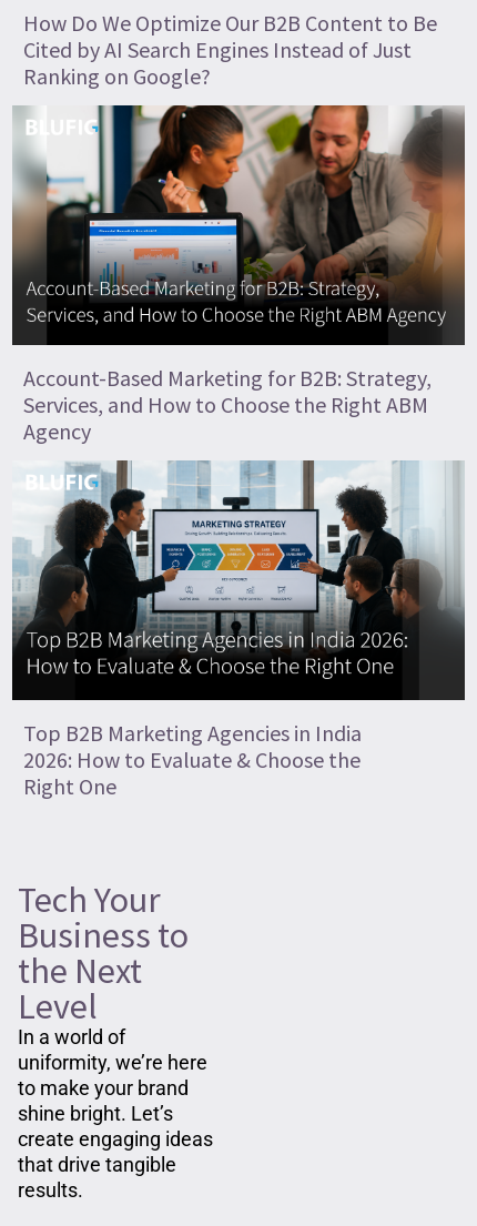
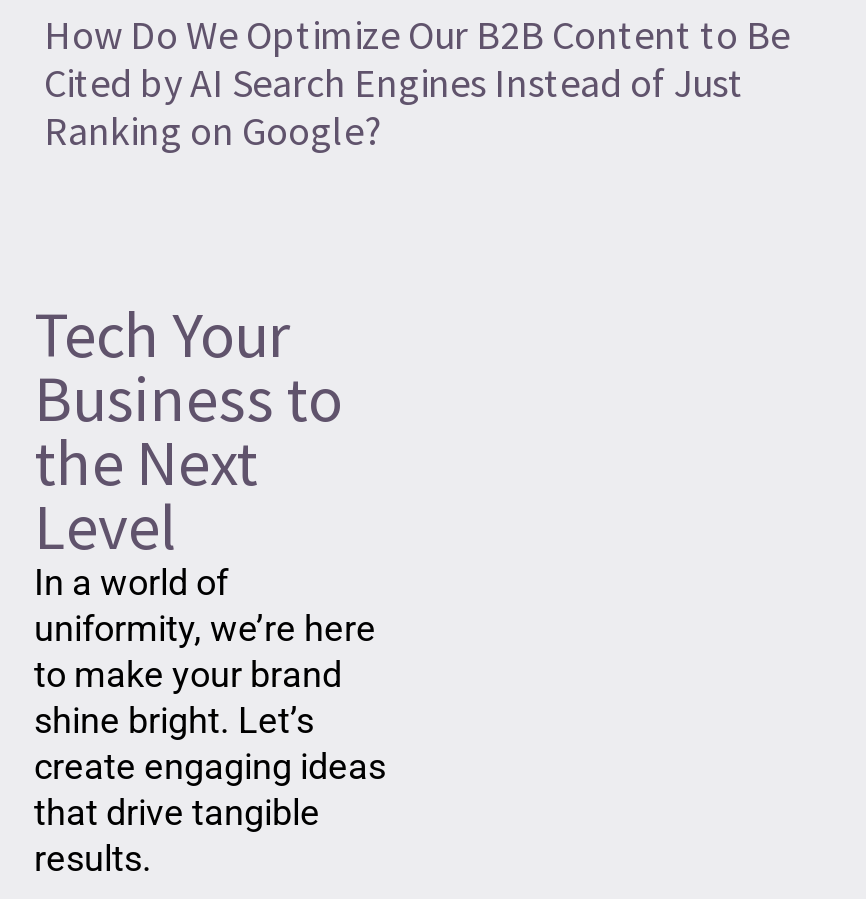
- [image]
- Account-Based Marketing for B2B: Strategy,
- Services, and How to Choose the Right ABM
- Agency

- [image]
- Top B2B Marketing Agencies in India
- 2026: How to Evaluate & Choose the
- Right One
